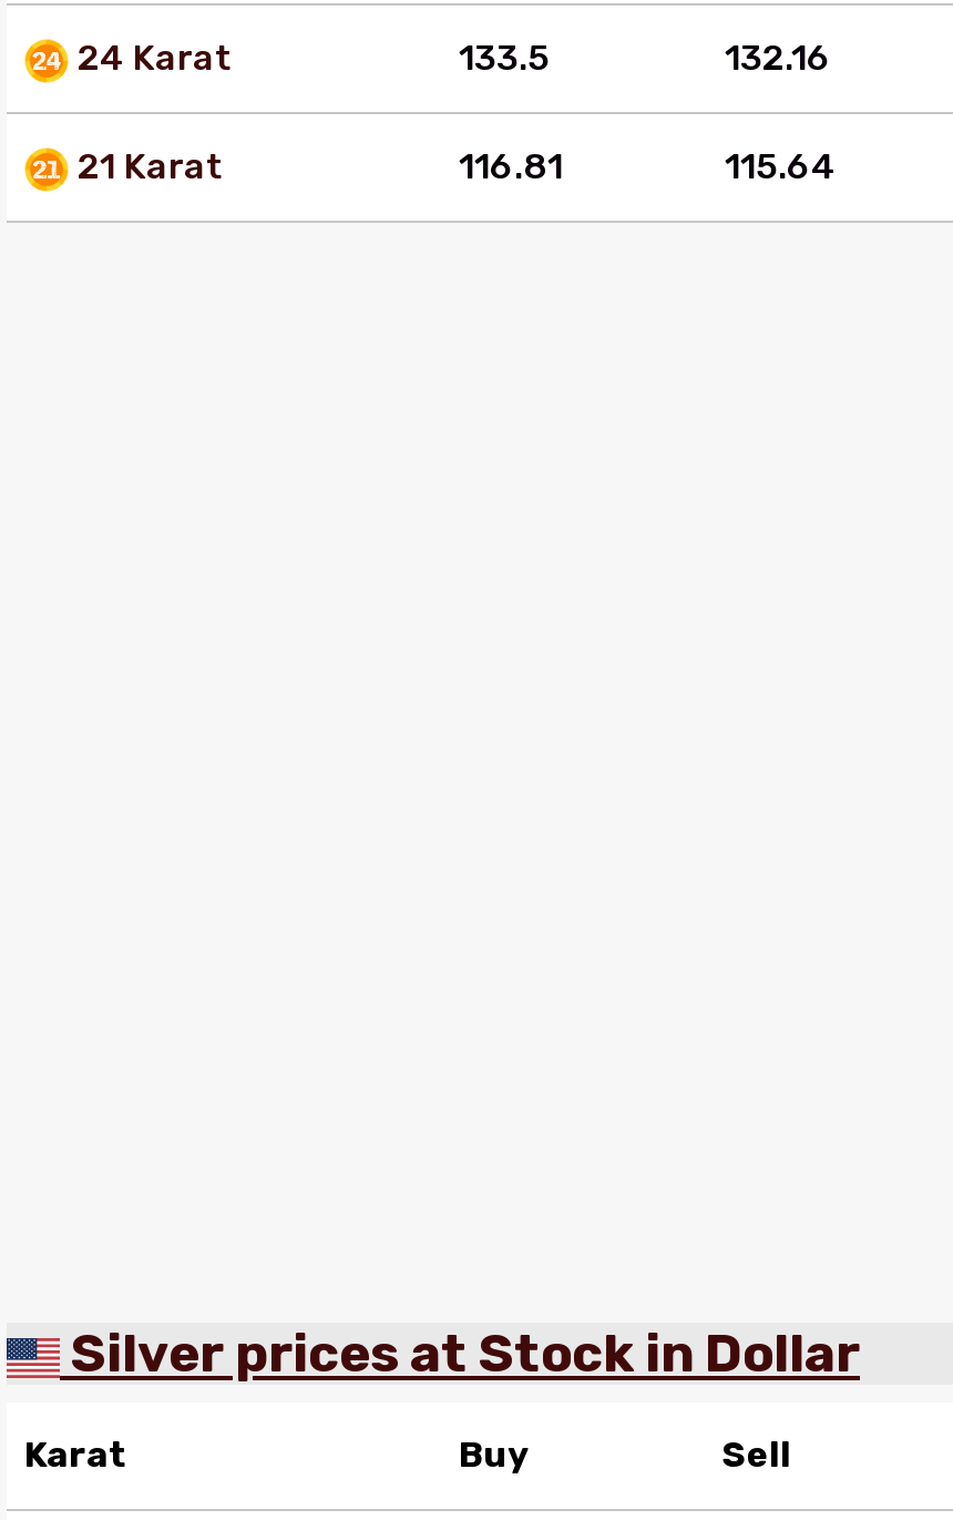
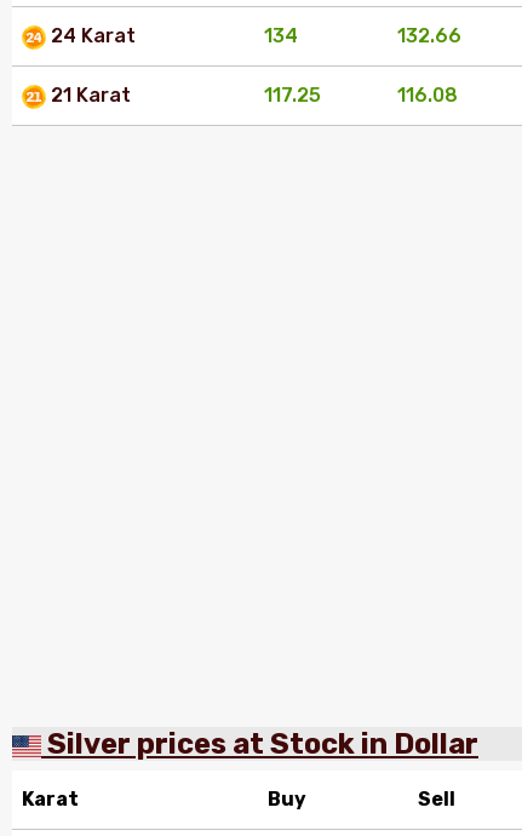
- 133.5
+ 134

- 132.16
+ 132.66

- 116.81
+ 117.25

- 115.64
+ 116.08
